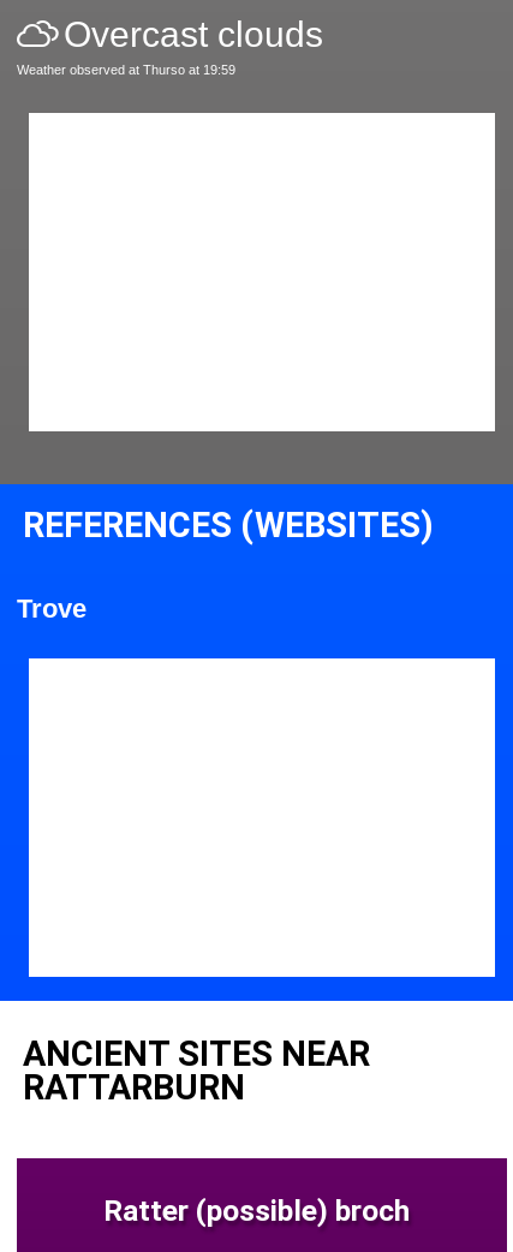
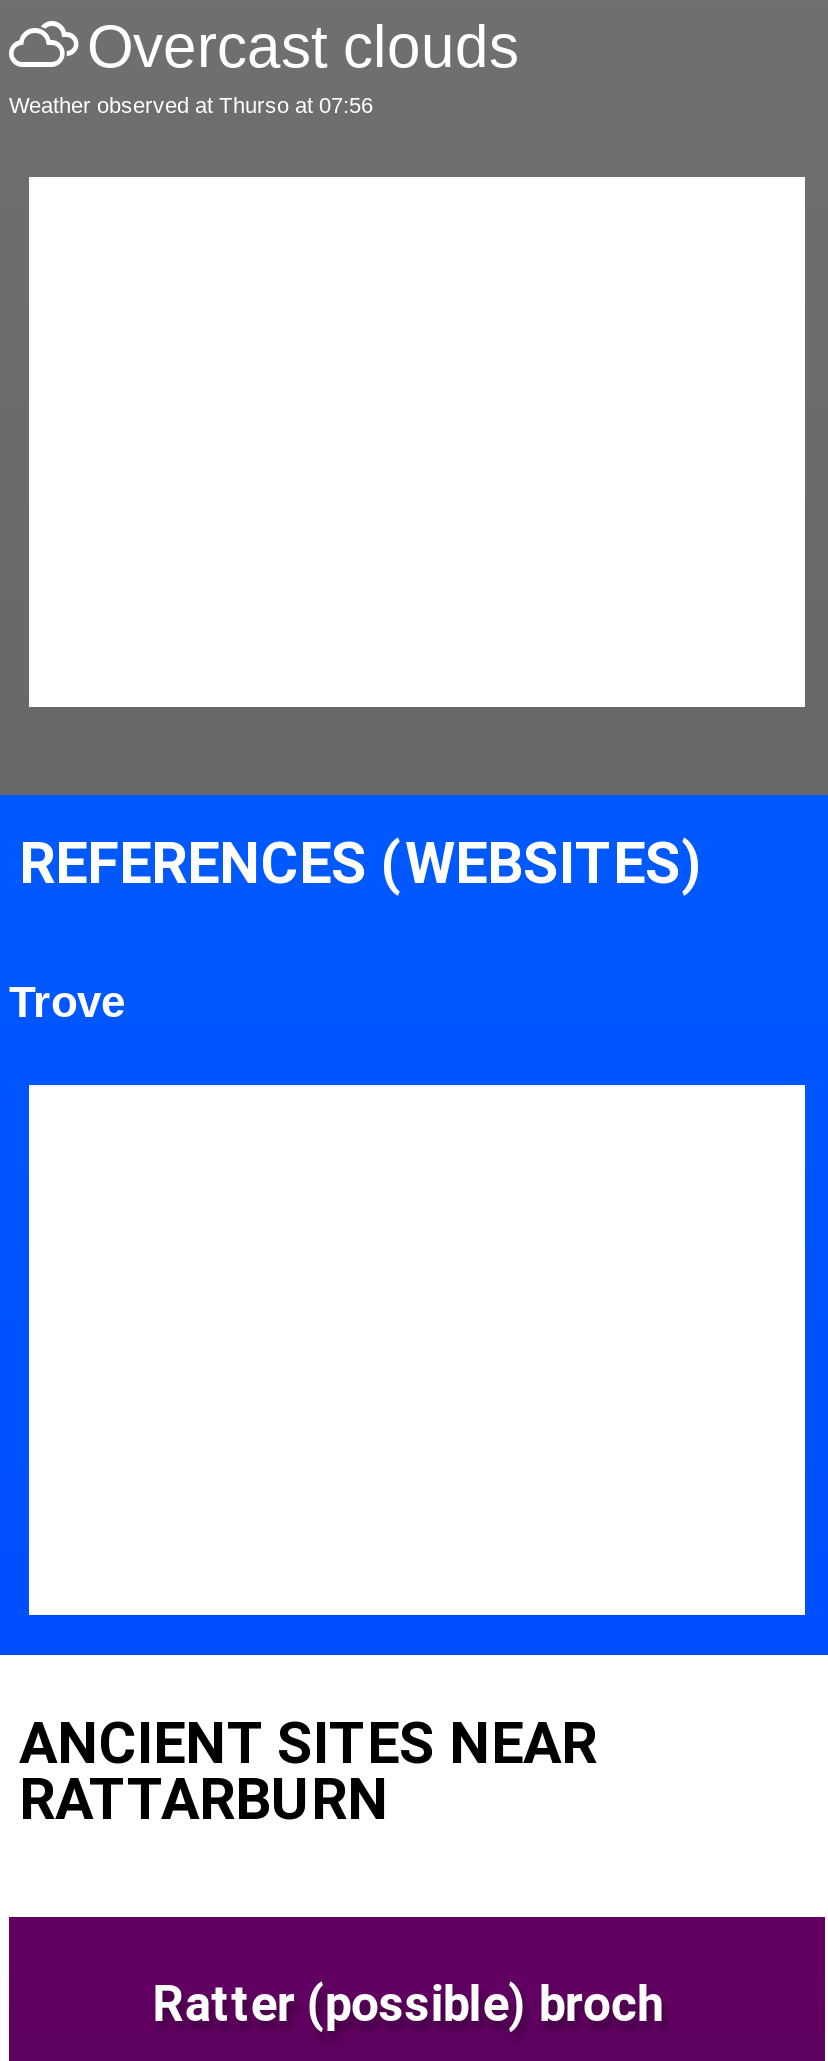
- Weather observed at Thurso at 19:59
+ Weather observed at Thurso at 07:56
